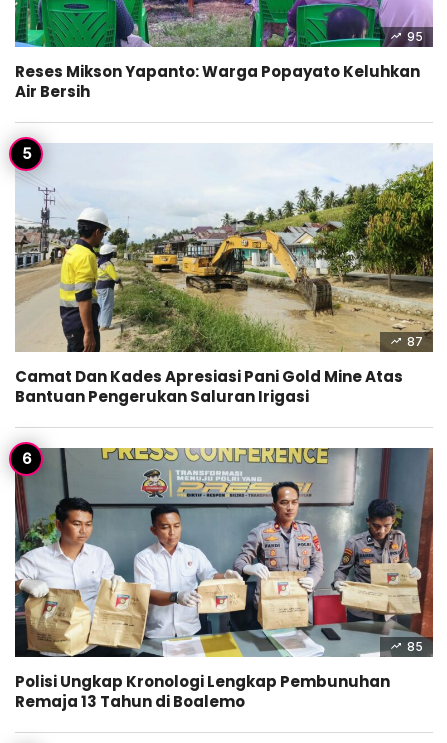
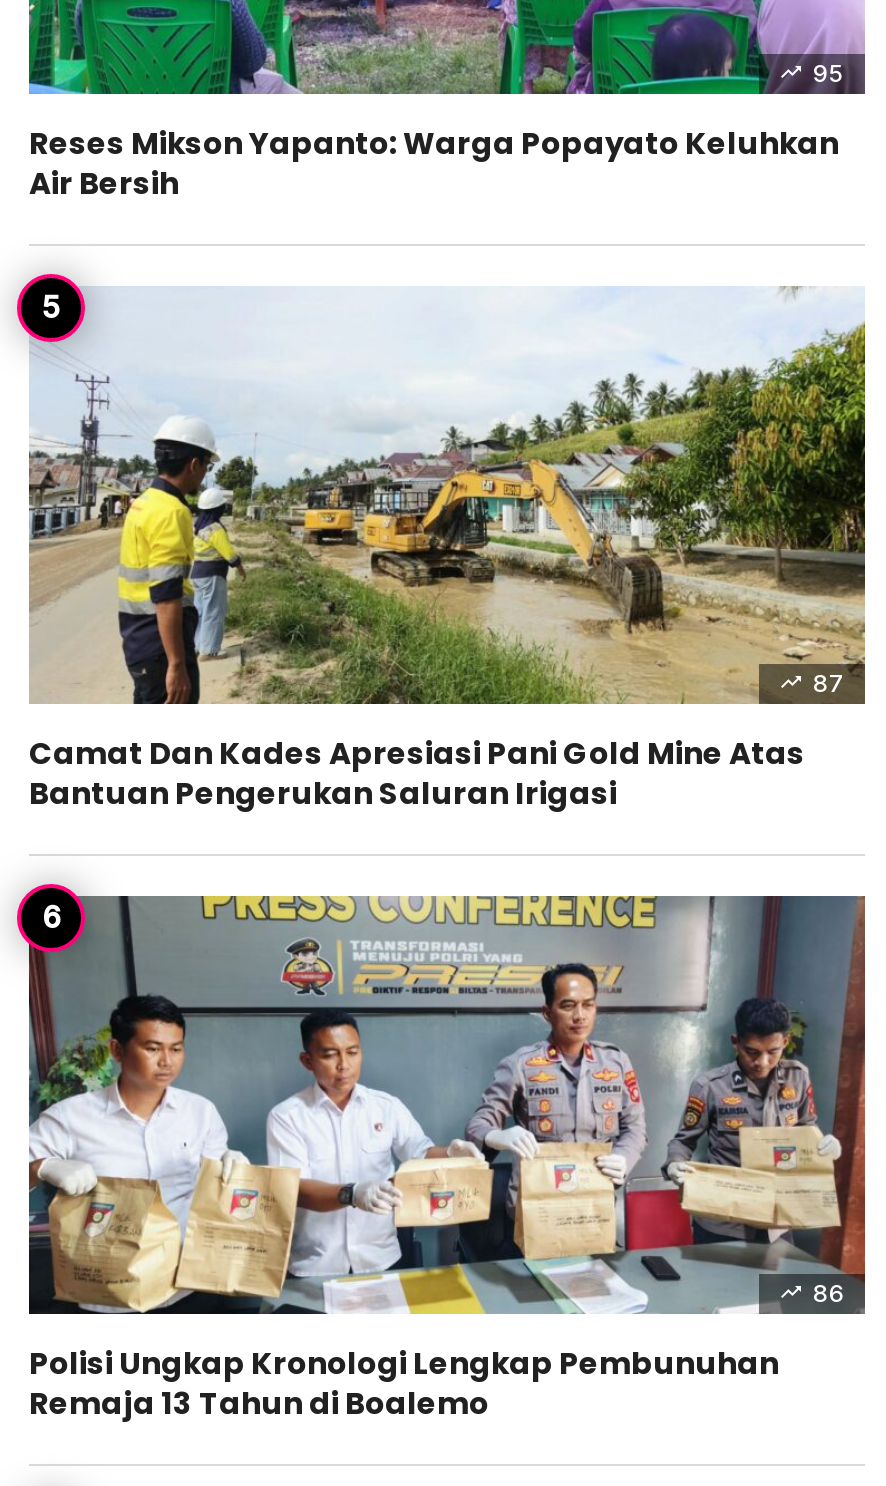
- 85
+ 86
